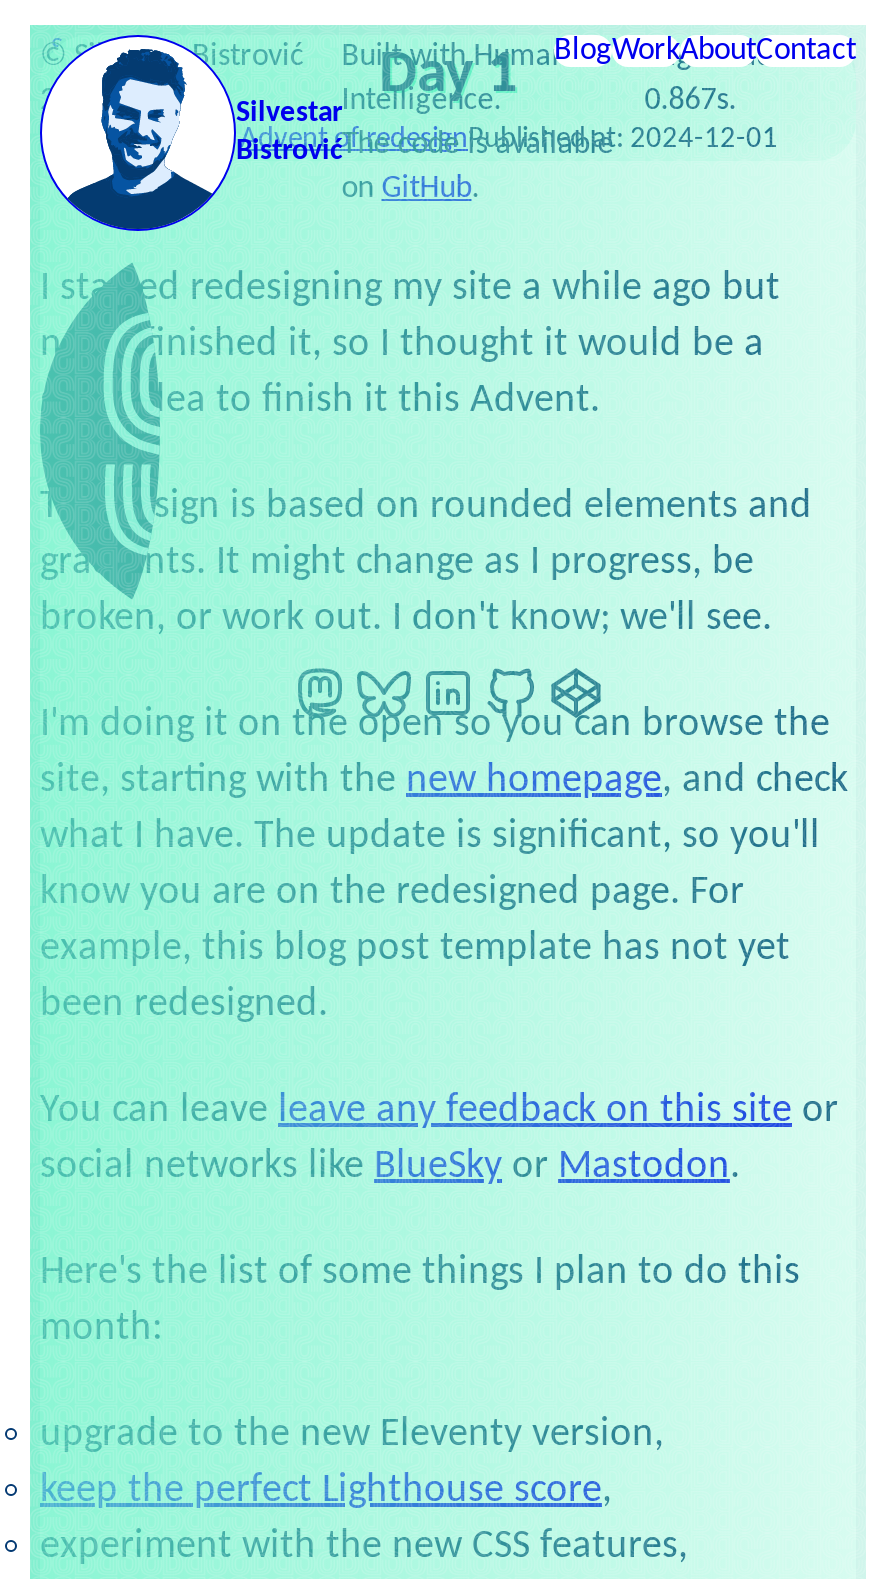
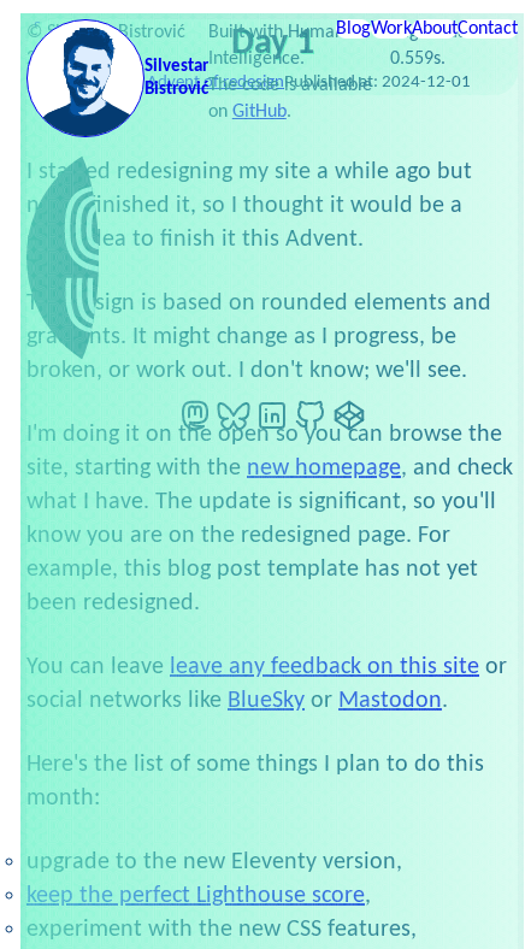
- 0.867s.
+ 0.559s.
